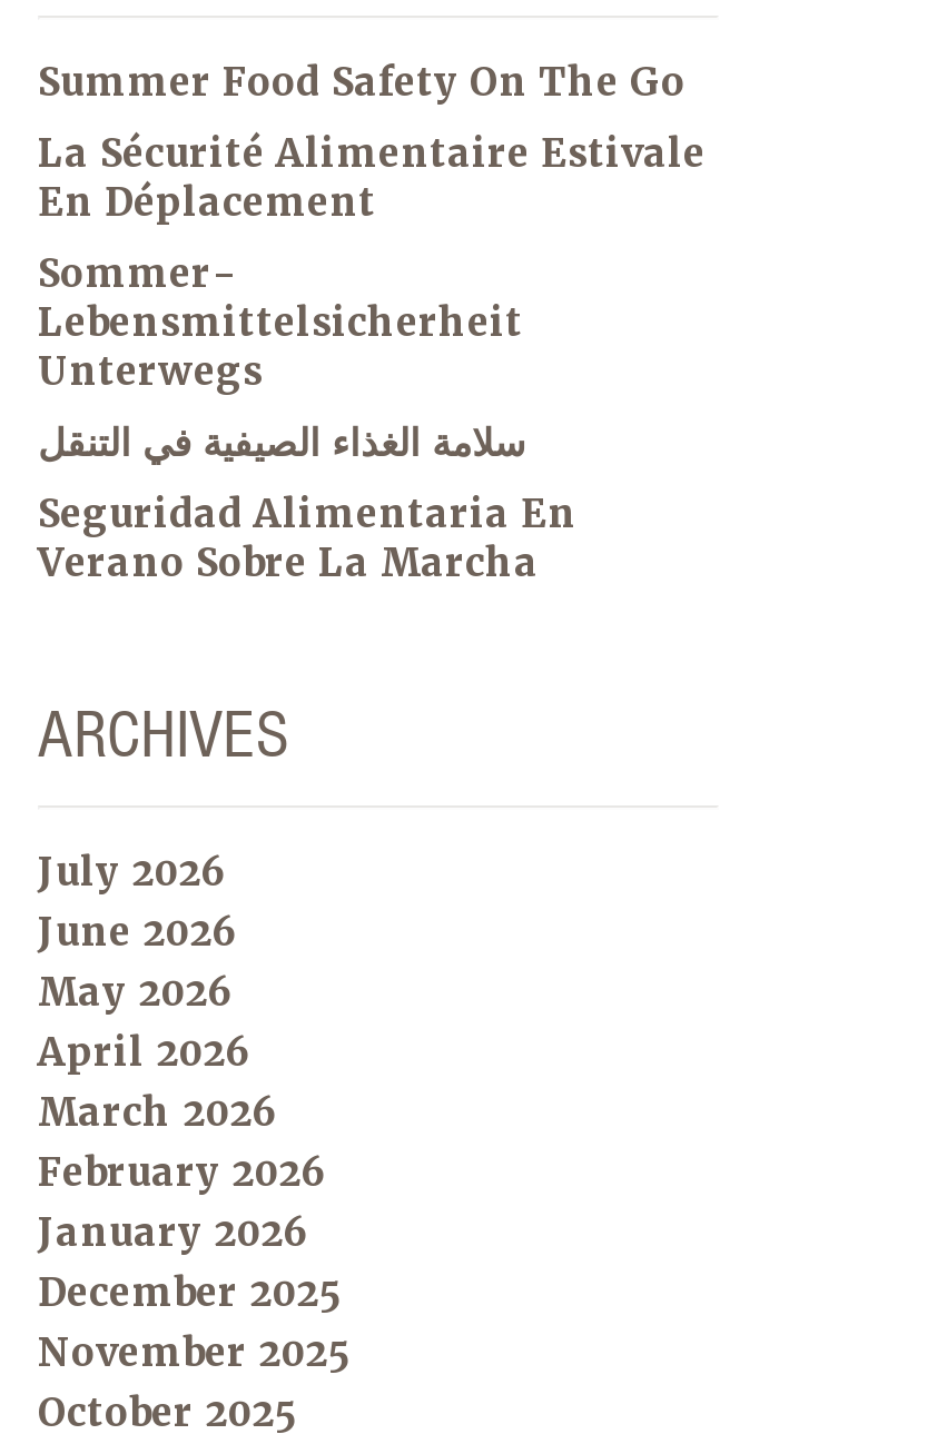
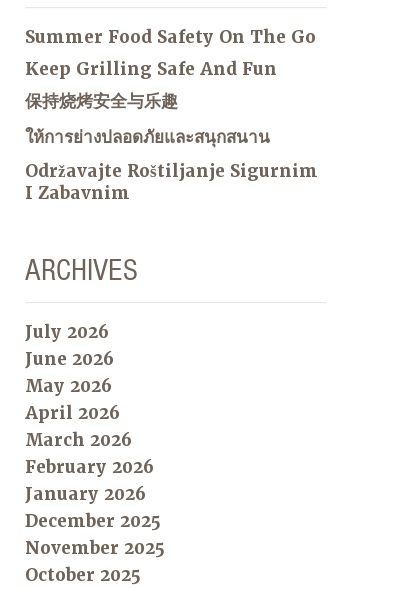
- La Sécurité Alimentaire Estivale
- En Déplacement
+ Keep Grilling Safe And Fun

- Sommer-
- Lebensmittelsicherheit
- Unterwegs
+ 保持烧烤安全与乐趣

- سلامة الغذاء الصيفية في التنقل
+ ให้การย่างปลอดภัยและสนุกสนาน

- Seguridad Alimentaria En
- Verano Sobre La Marcha
+ Održavajte Roštiljanje Sigurnim
+ I Zabavnim
